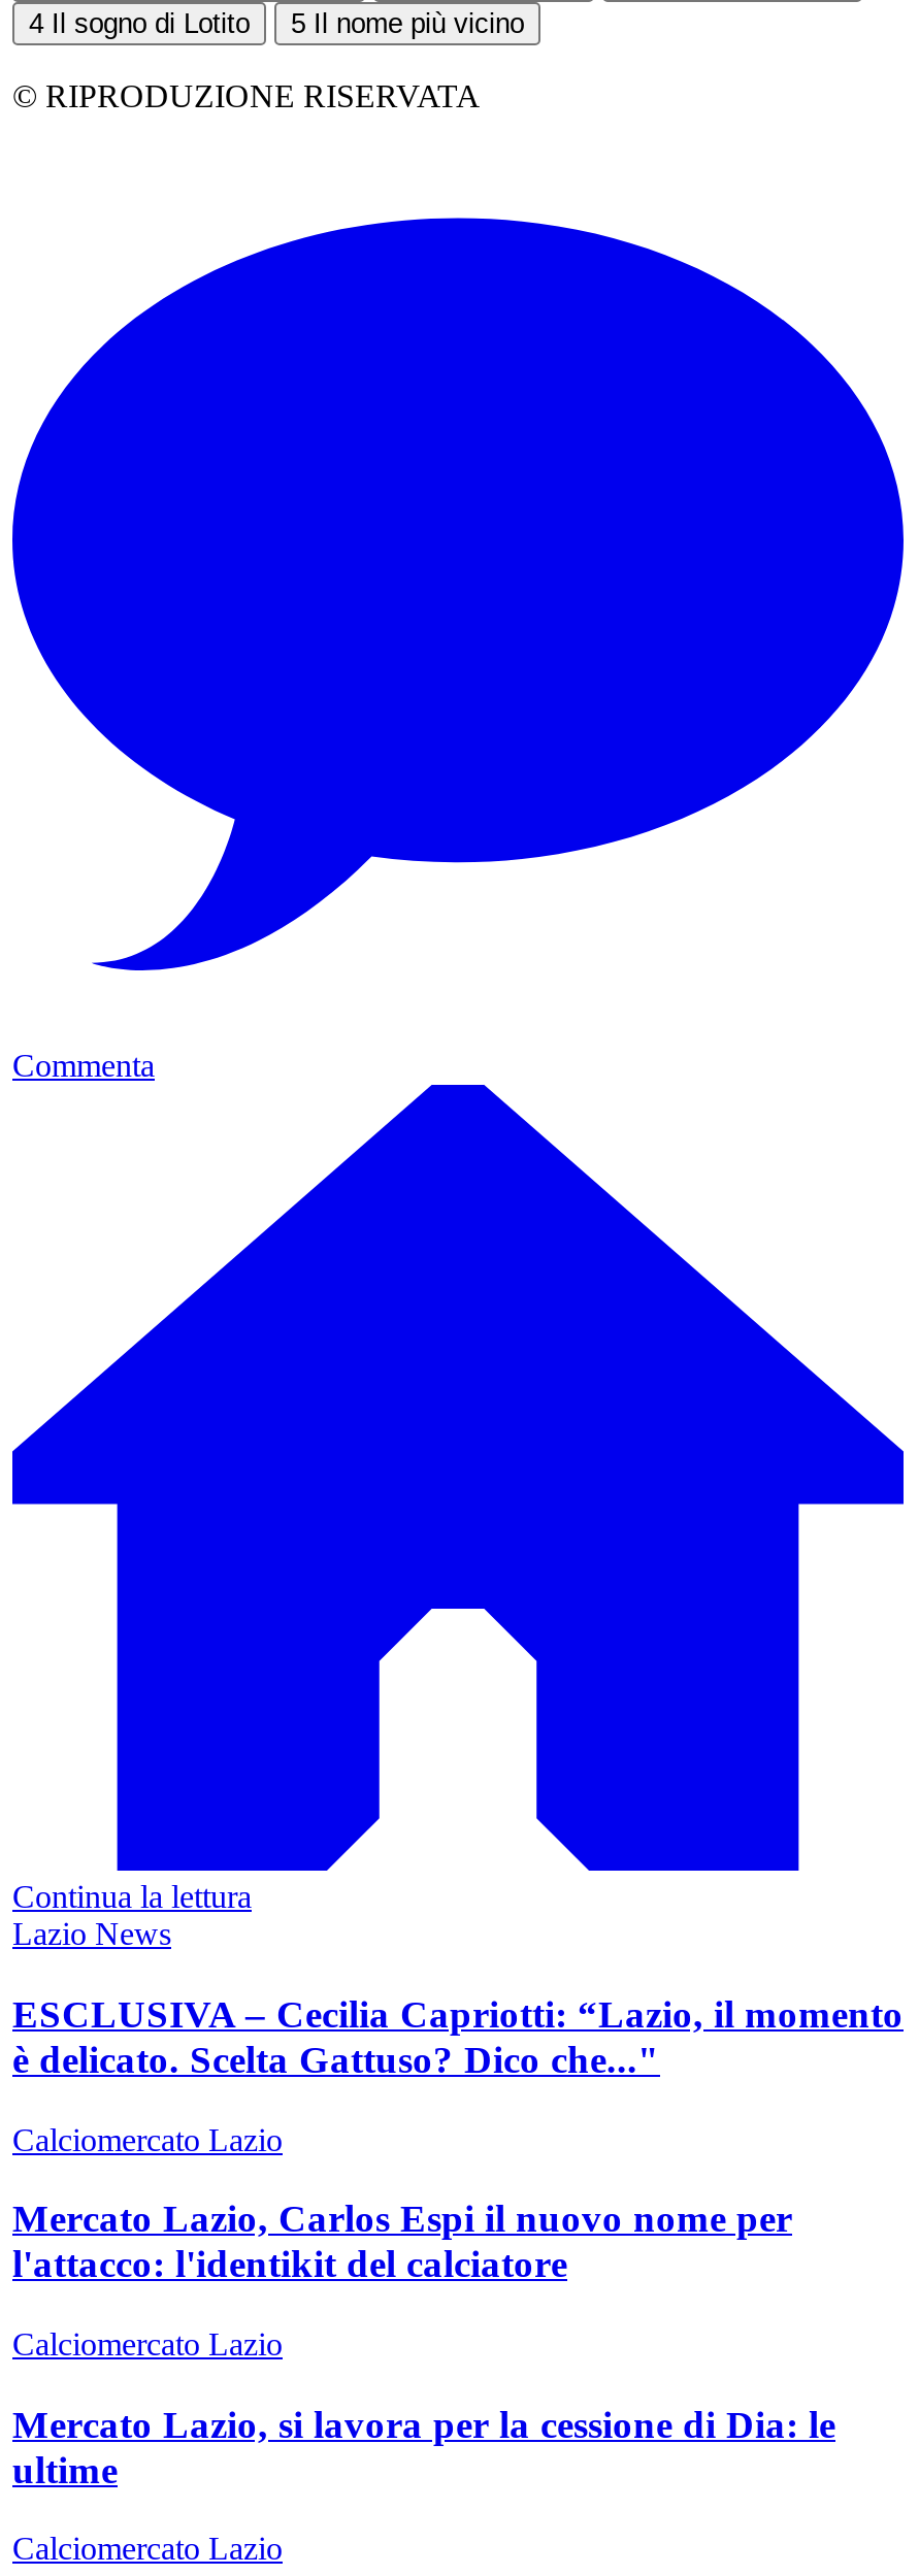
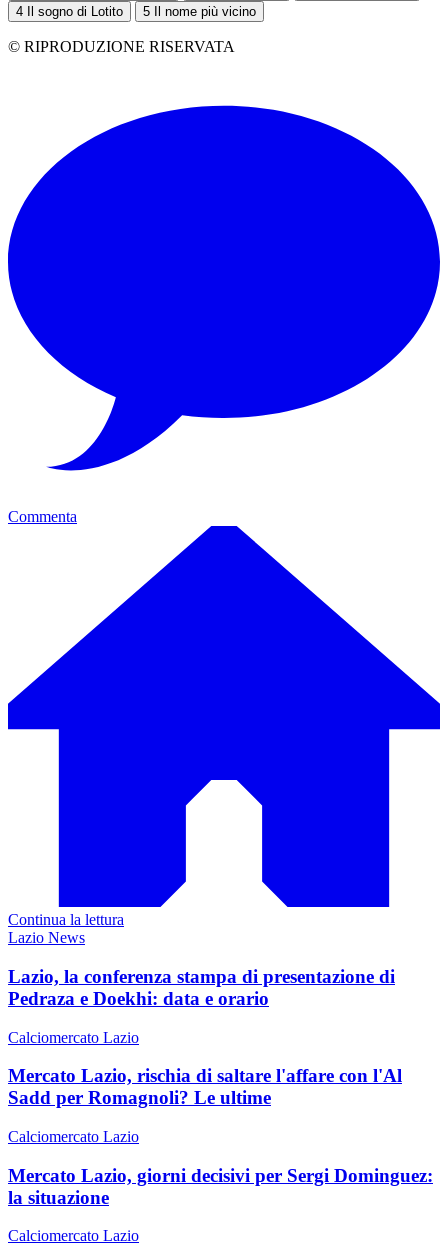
- ESCLUSIVA – Cecilia Capriotti: “Lazio, il momento
- è delicato. Scelta Gattuso? Dico che..."
+ Lazio, la conferenza stampa di presentazione di
+ Pedraza e Doekhi: data e orario

- Mercato Lazio, Carlos Espi il nuovo nome per
- l'attacco: l'identikit del calciatore
+ Mercato Lazio, rischia di saltare l'affare con l'Al
+ Sadd per Romagnoli? Le ultime

- Mercato Lazio, si lavora per la cessione di Dia: le
- ultime
+ Mercato Lazio, giorni decisivi per Sergi Dominguez:
+ la situazione
